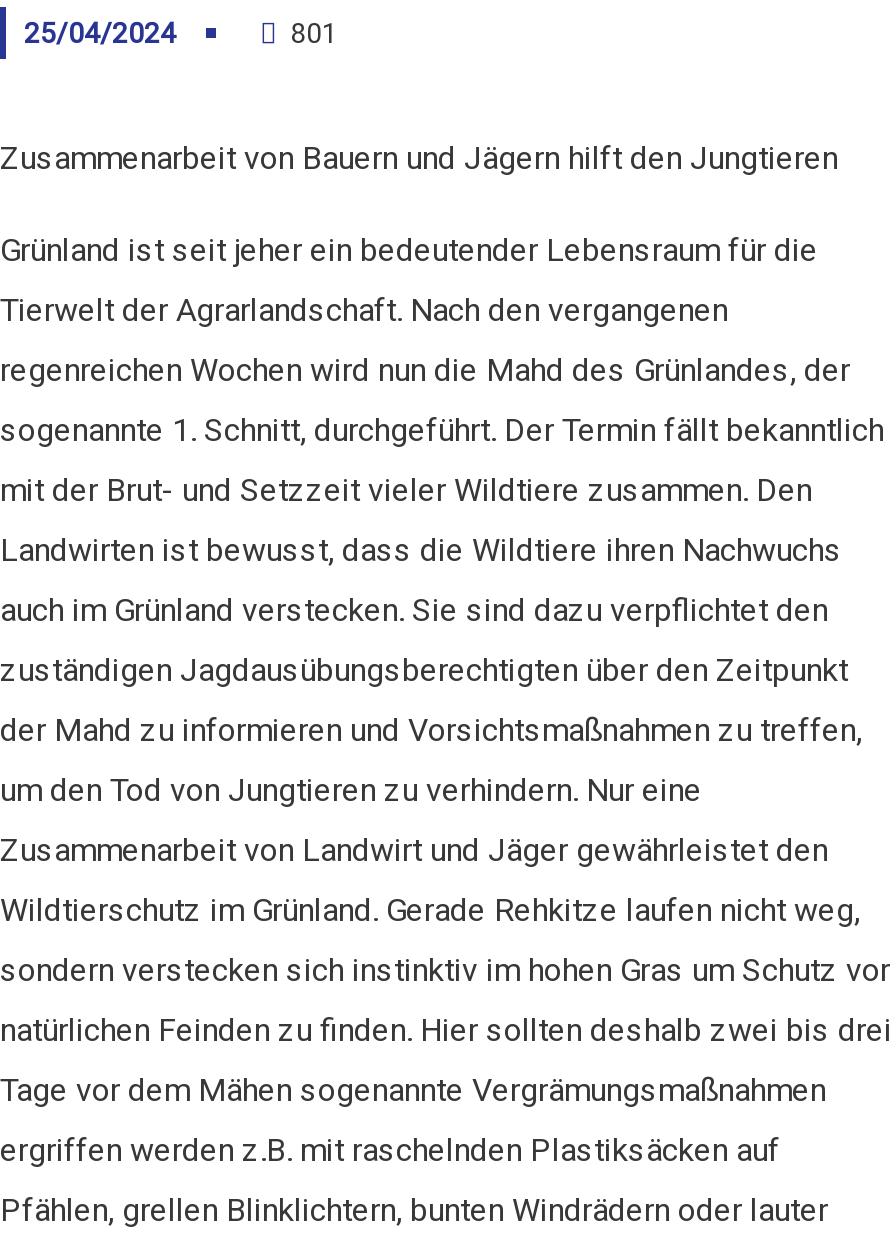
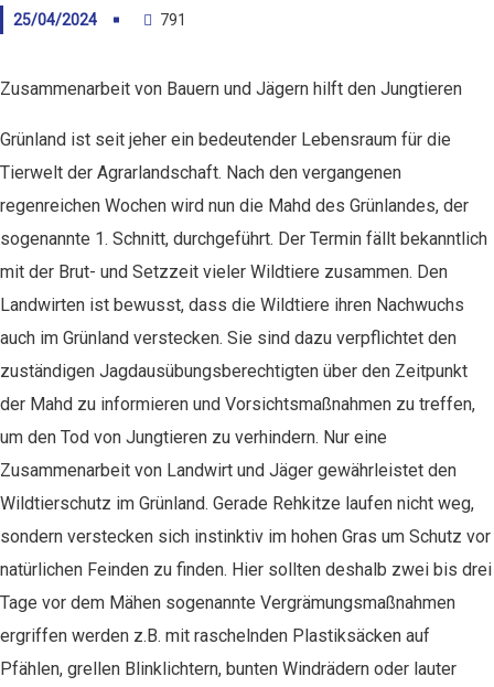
- 801
+ 791
